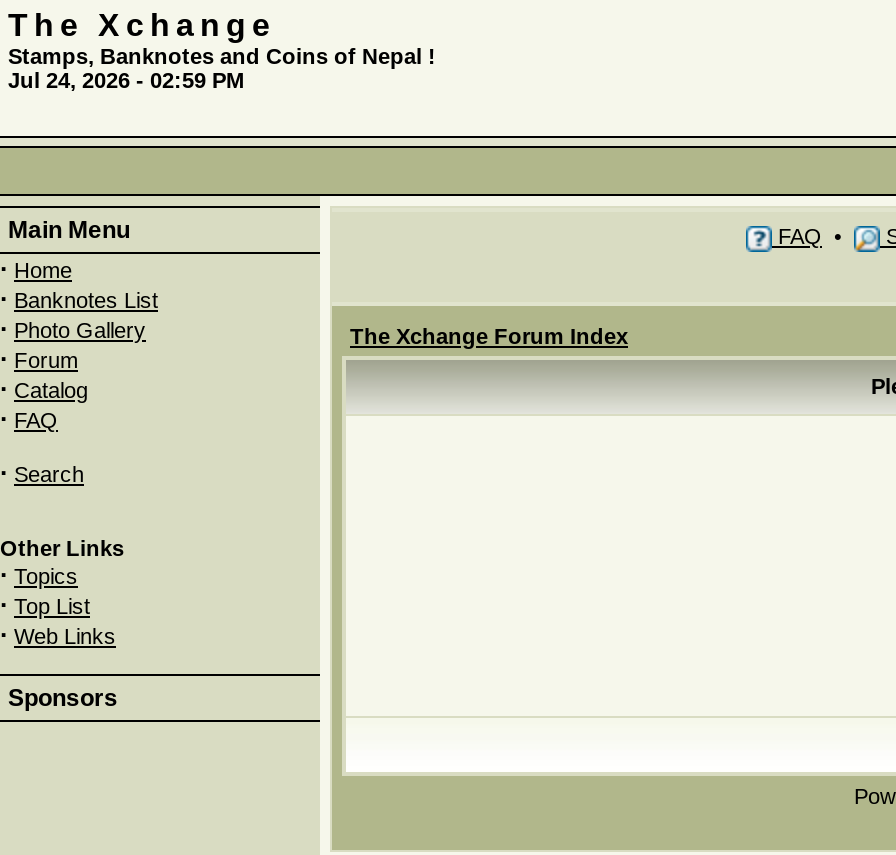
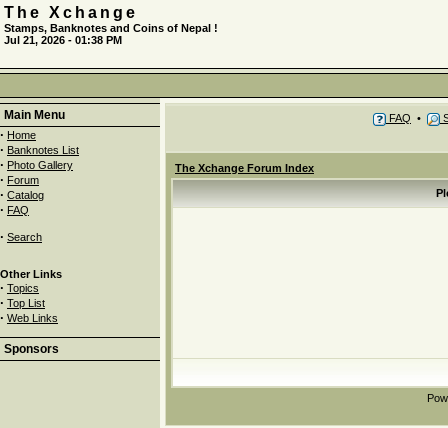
- Jul 24, 2026 - 02:59 PM
+ Jul 21, 2026 - 01:38 PM
